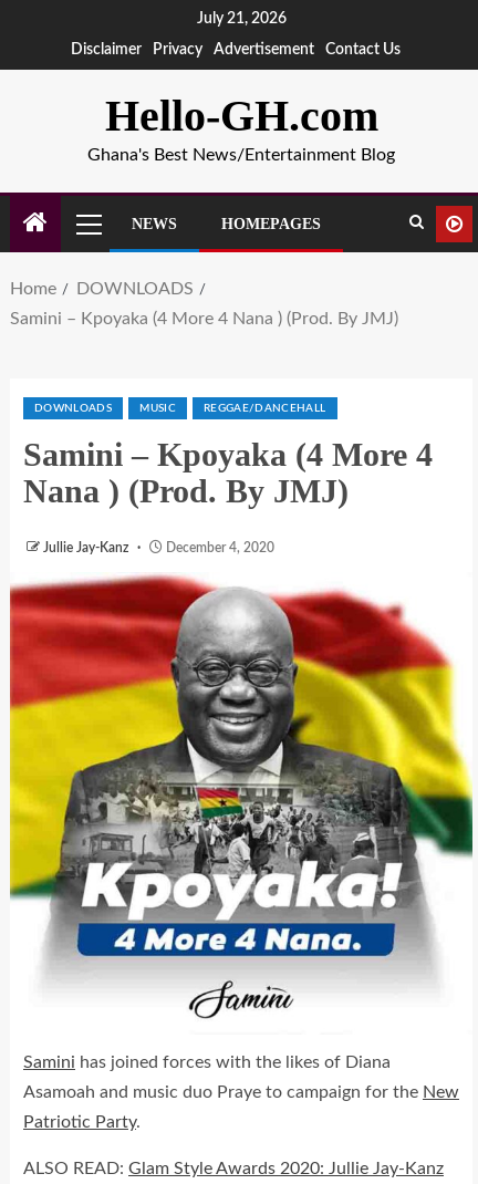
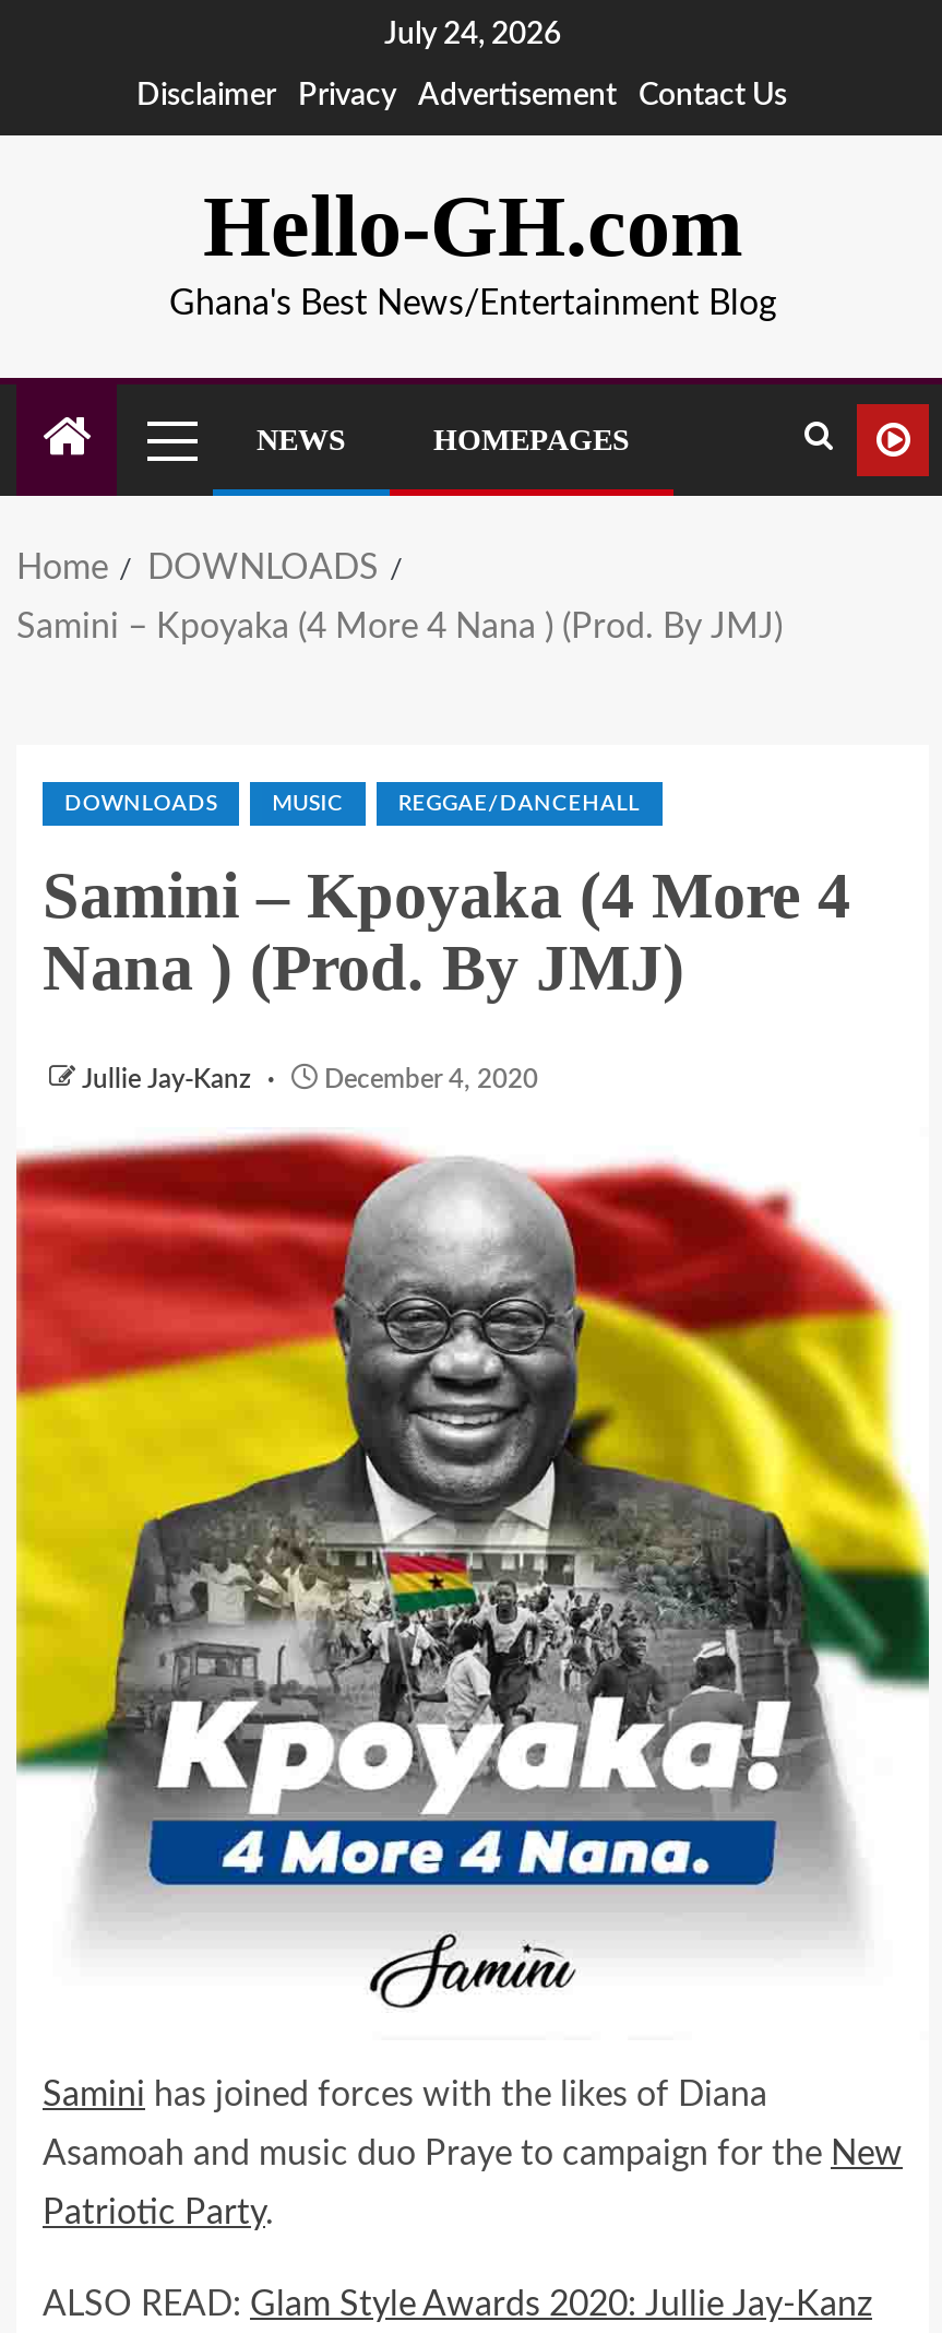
- July 21, 2026
+ July 24, 2026
